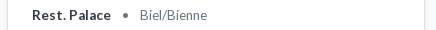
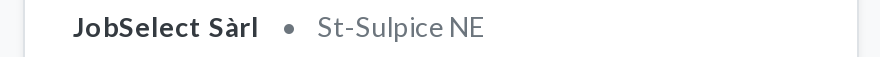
- Rest. Palace
+ JobSelect Sàrl

- Biel/Bienne
+ St-Sulpice NE
